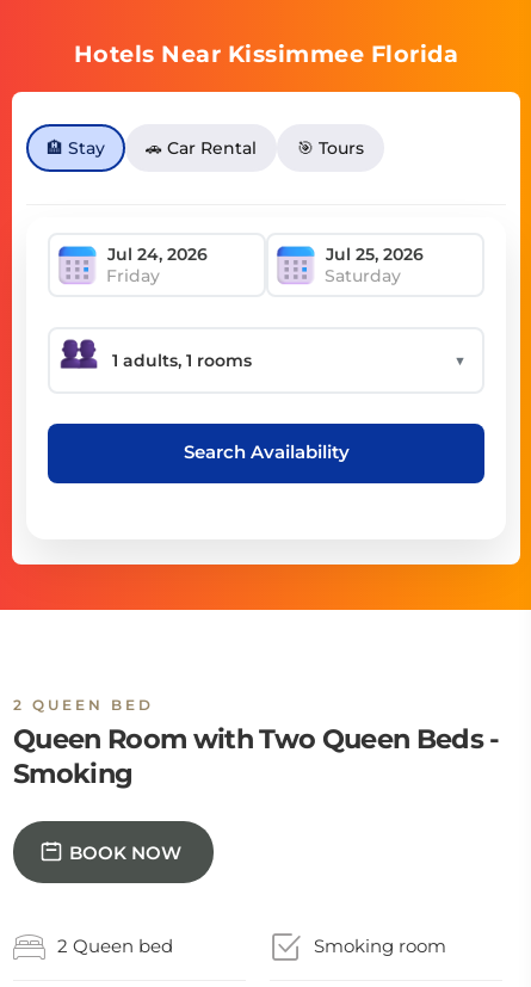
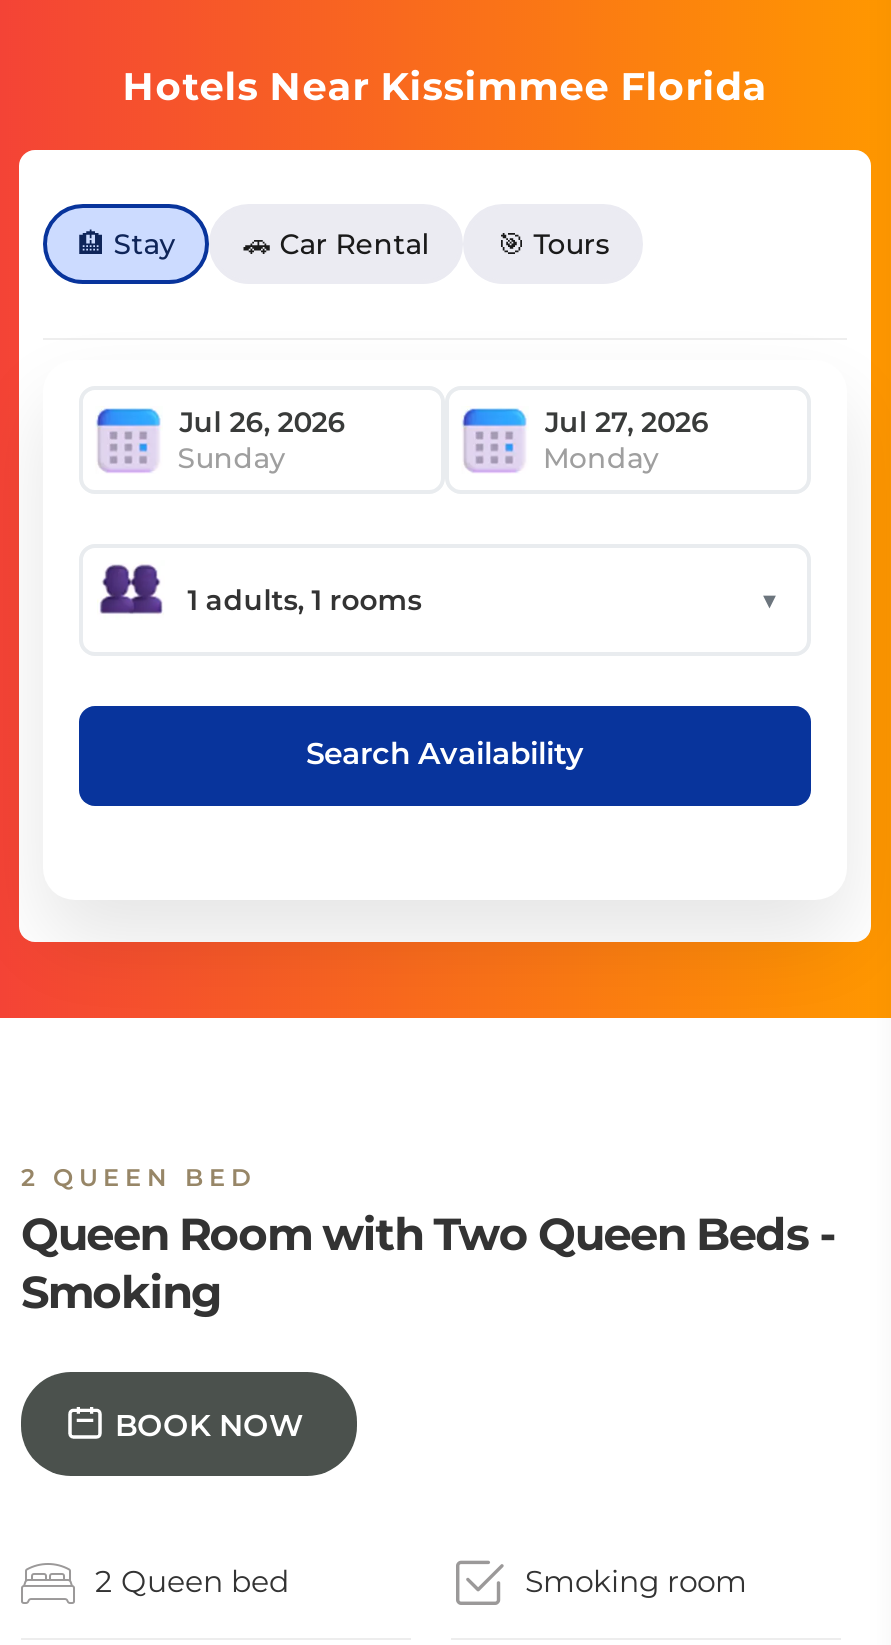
- Friday
- Saturday
+ Sunday
+ Monday
